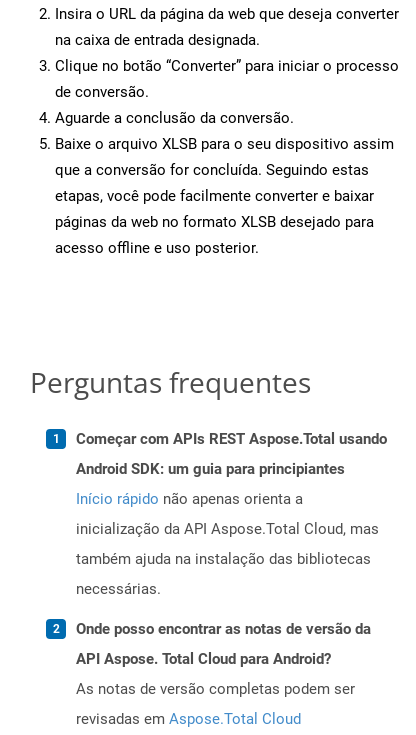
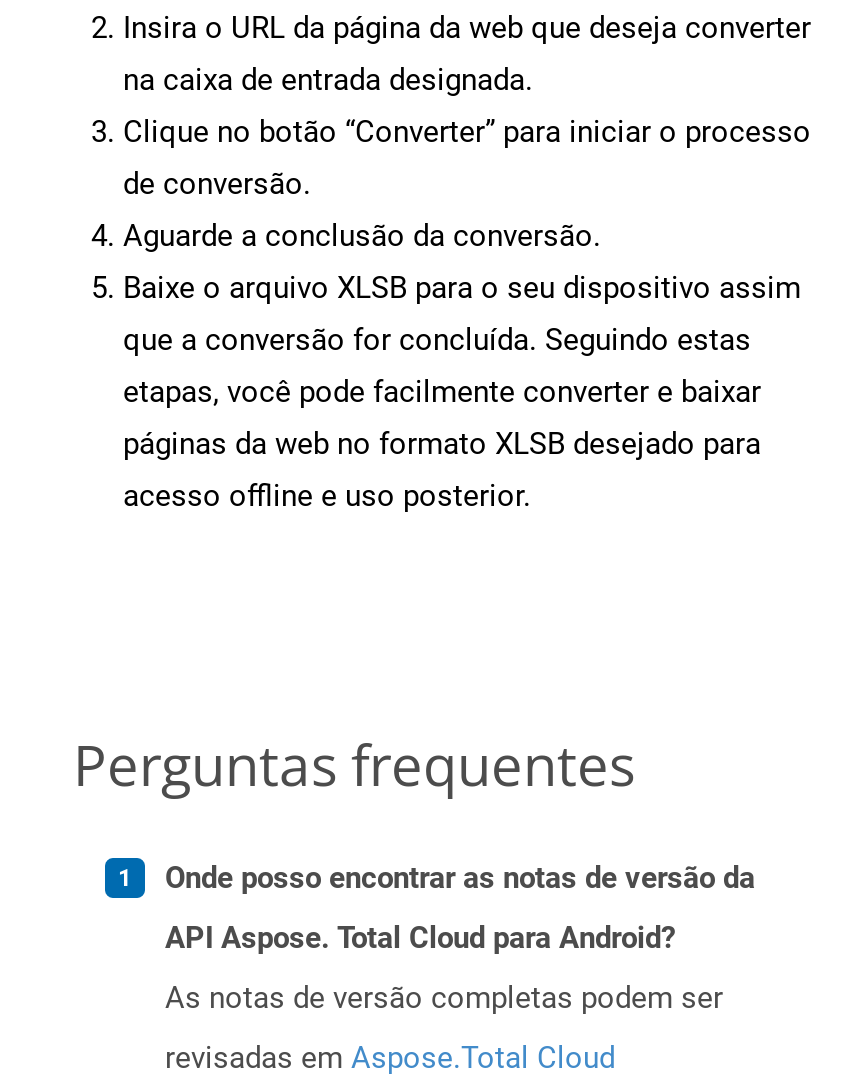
- Começar com APIs REST Aspose.Total usando
- Android SDK: um guia para principiantes
- Início rápido não apenas orienta a
- inicialização da API Aspose.Total Cloud, mas
- também ajuda na instalação das bibliotecas
- necessárias.
